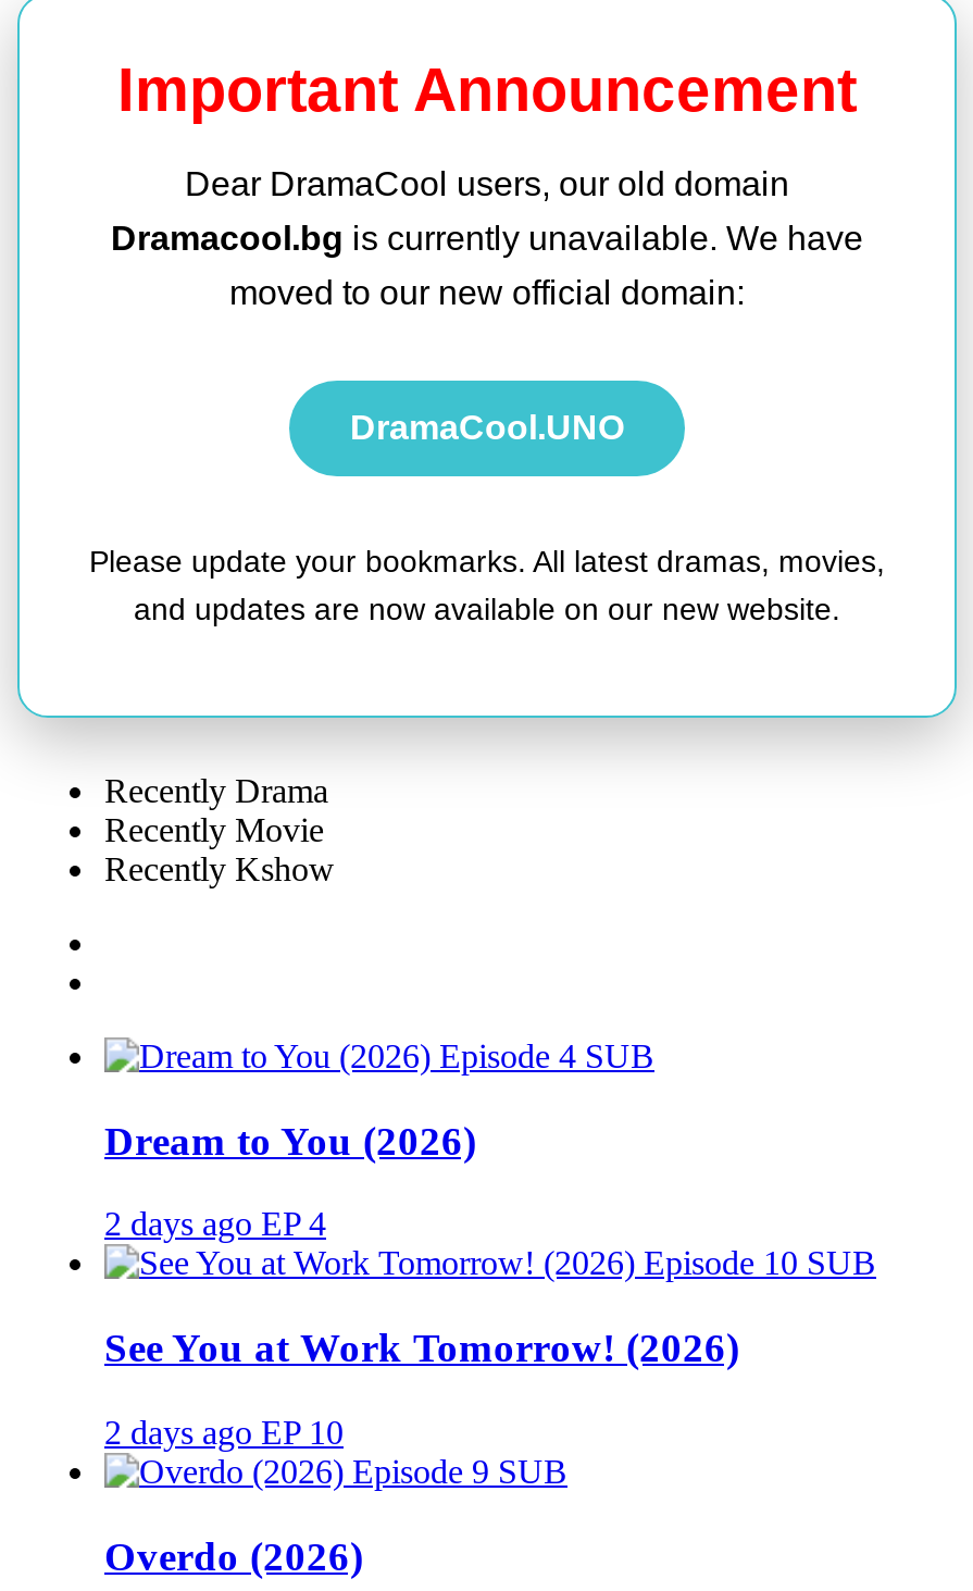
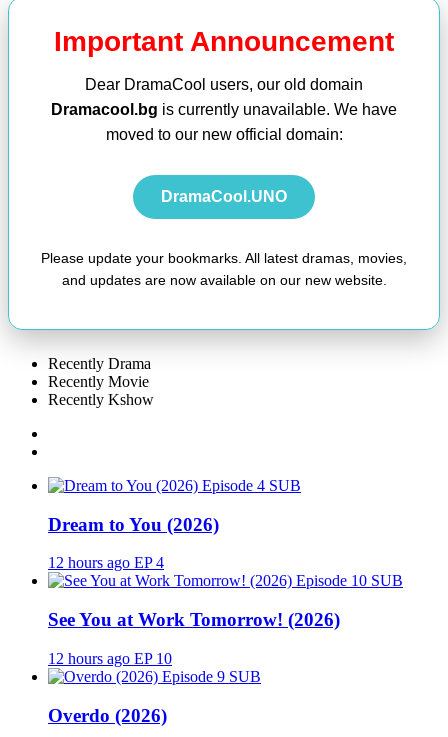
- 2 days ago EP 4
+ 12 hours ago EP 4

- 2 days ago EP 10
+ 12 hours ago EP 10
